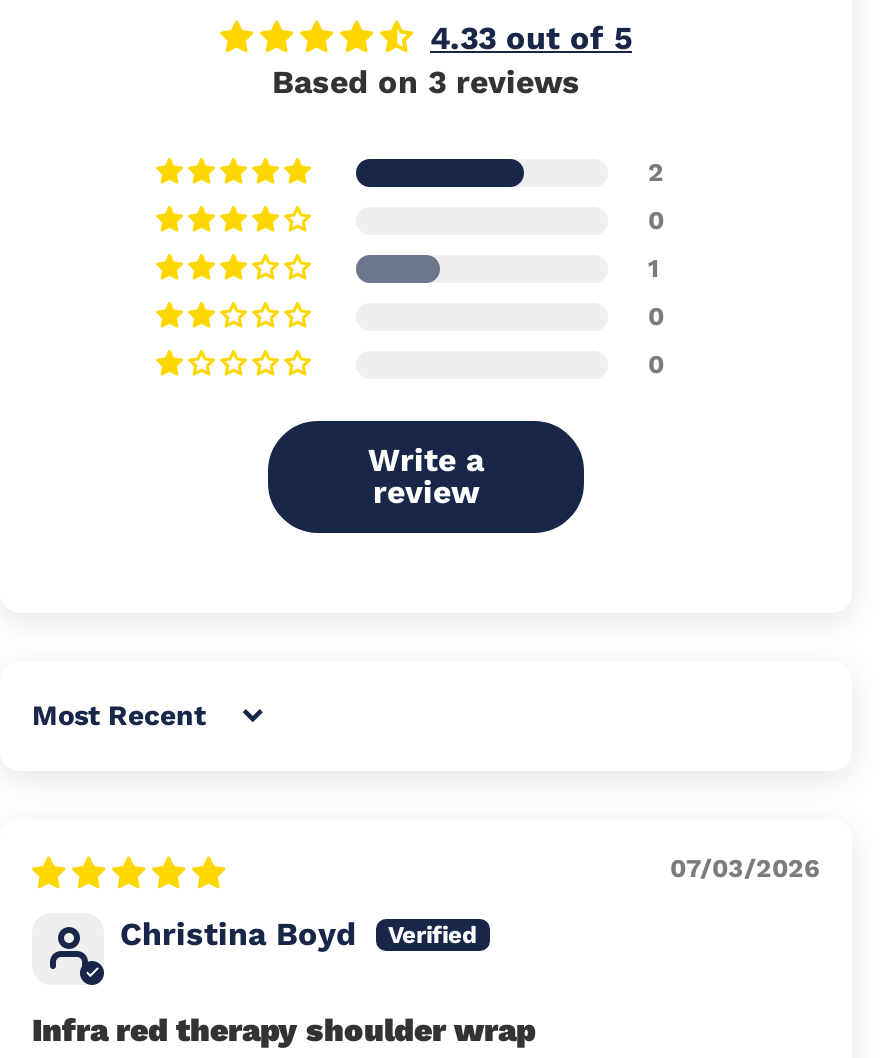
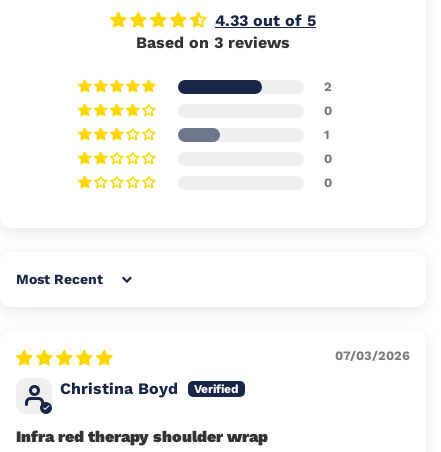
- Write a
- review
